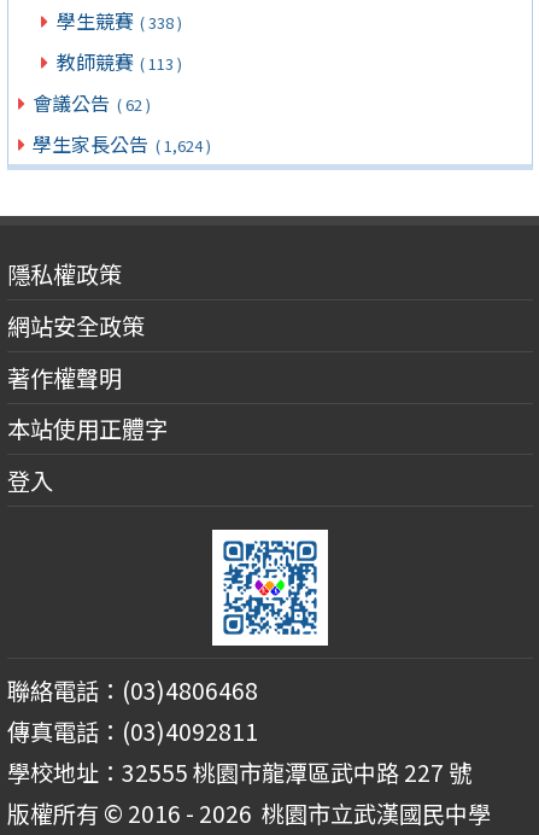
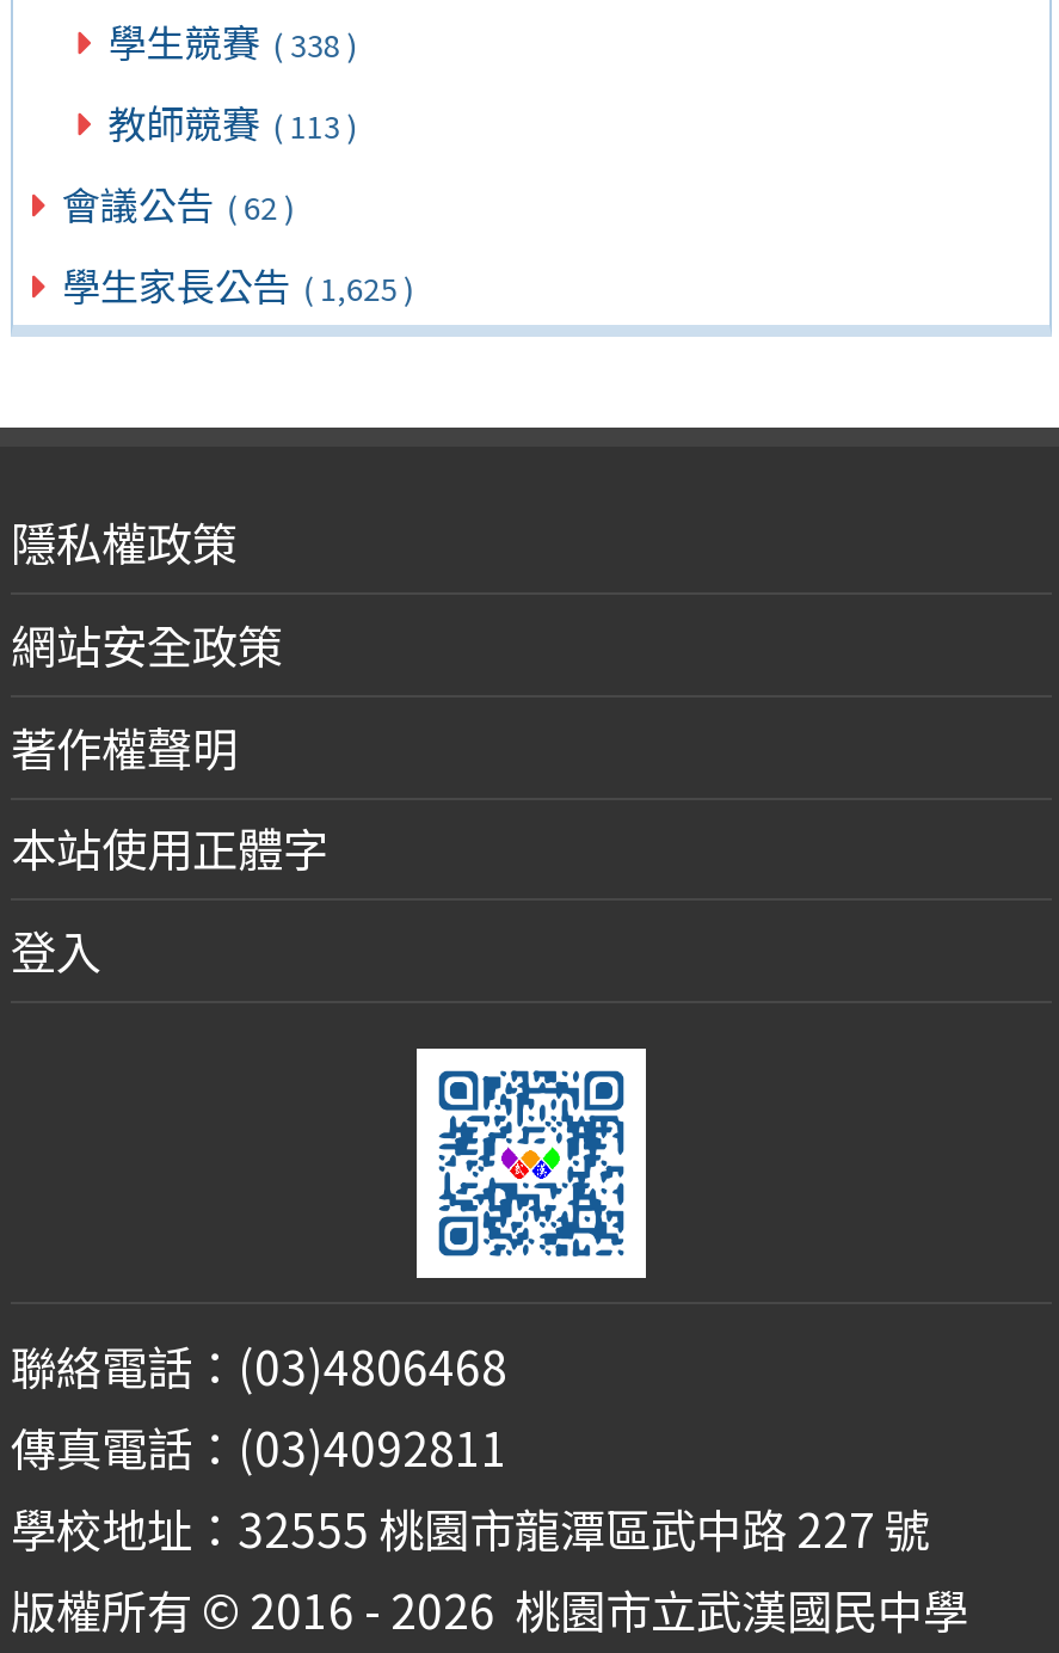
- 學生家長公告 ( 1,624 )
+ 學生家長公告 ( 1,625 )
